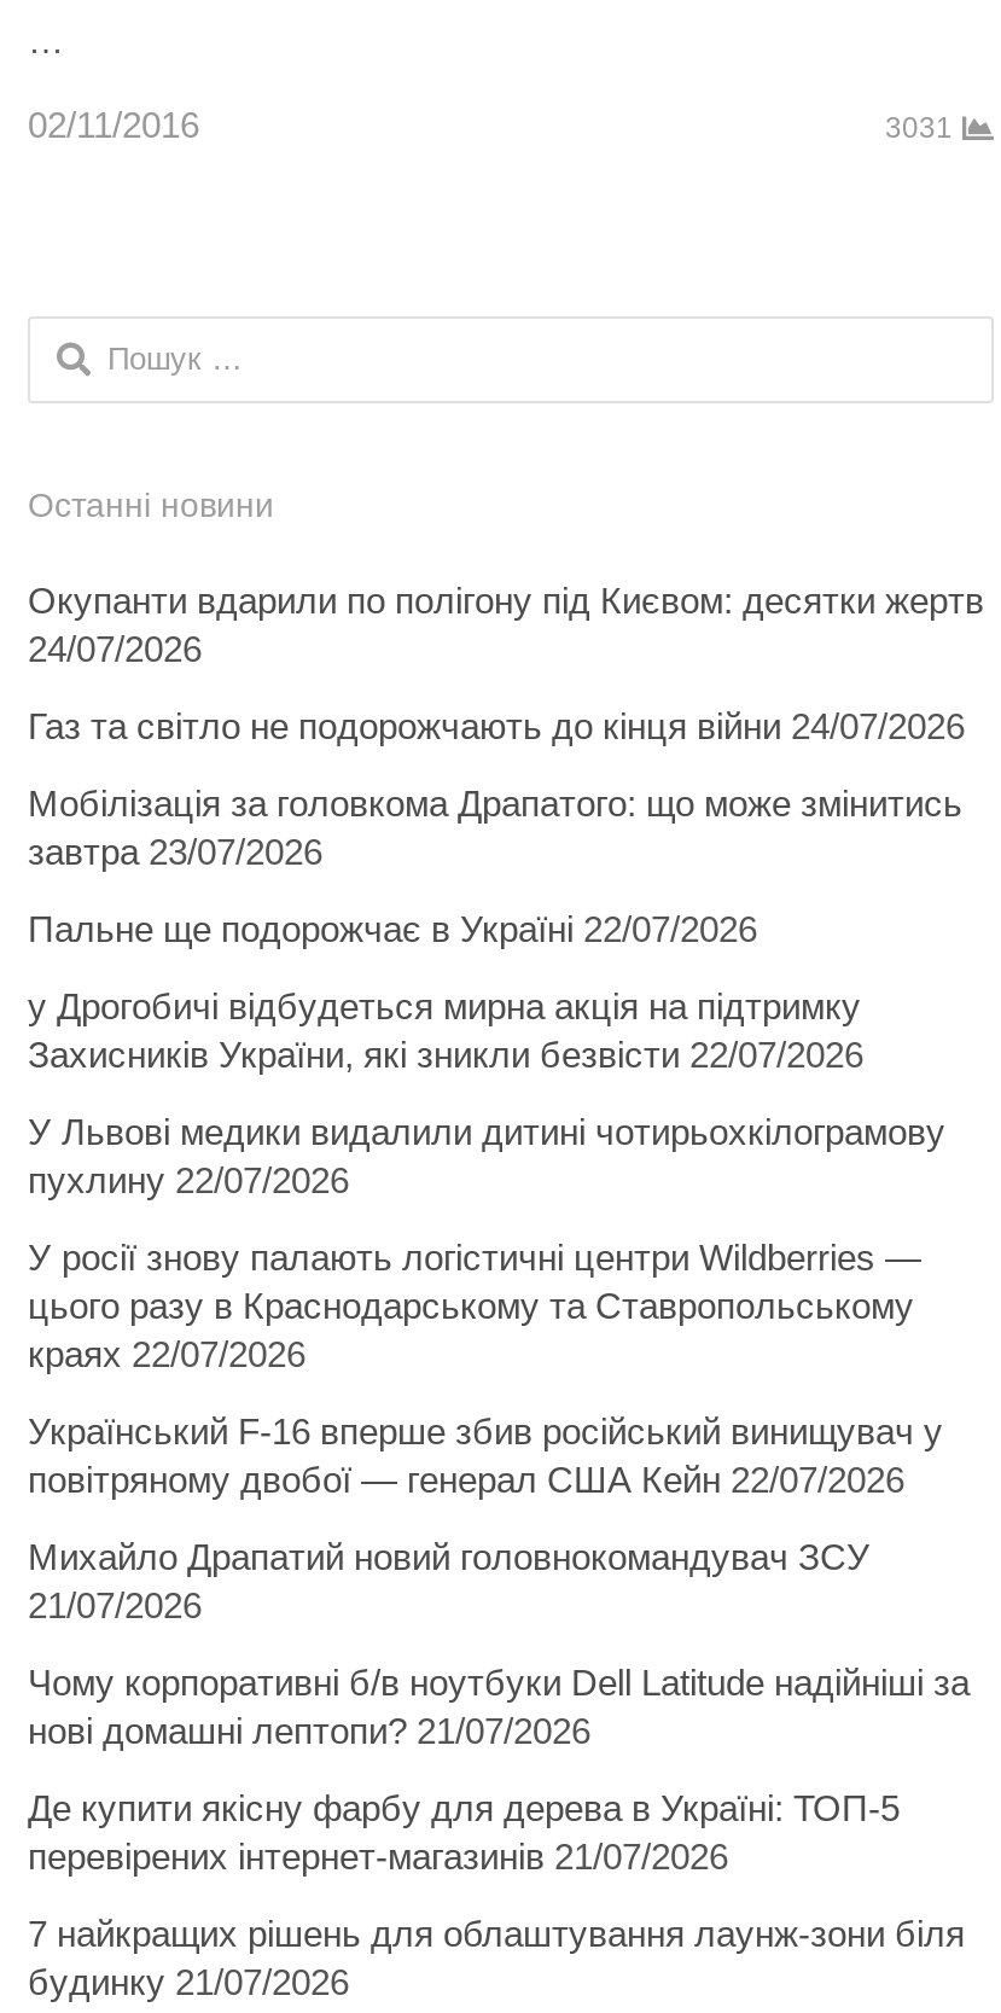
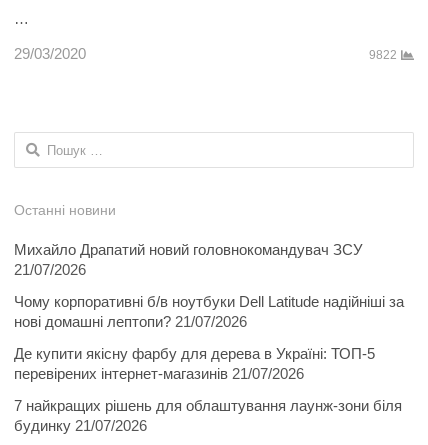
- 02/11/2016
+ 29/03/2020

- 3031
+ 9822

- Окупанти вдарили по полігону під Києвом: десятки жертв
- 24/07/2026
- Газ та світло не подорожчають до кінця війни 24/07/2026
- Мобілізація за головкома Драпатого: що може змінитись
- завтра 23/07/2026
- Пальне ще подорожчає в Україні 22/07/2026
- у Дрогобичі відбудеться мирна акція на підтримку
- Захисників України, які зникли безвісти 22/07/2026
- У Львові медики видалили дитині чотирьохкілограмову
- пухлину 22/07/2026
- У росії знову палають логістичні центри Wildberries —
- цього разу в Краснодарському та Ставропольському
- краях 22/07/2026
- Український F-16 вперше збив російський винищувач у
- повітряному двобої — генерал США Кейн 22/07/2026
